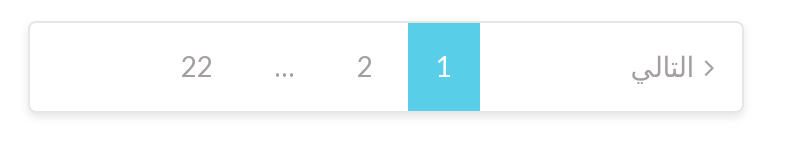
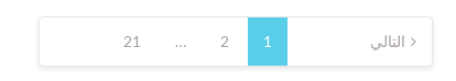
- 22
+ 21
